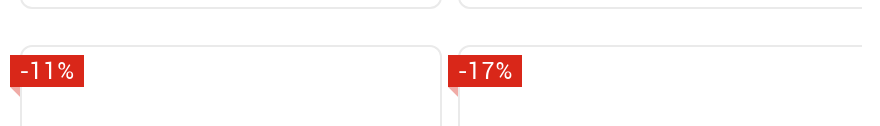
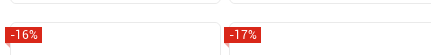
- -11%
+ -16%
